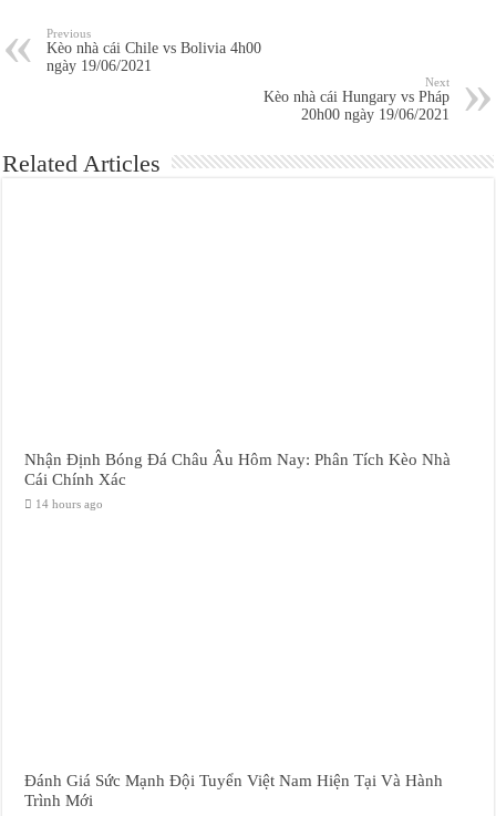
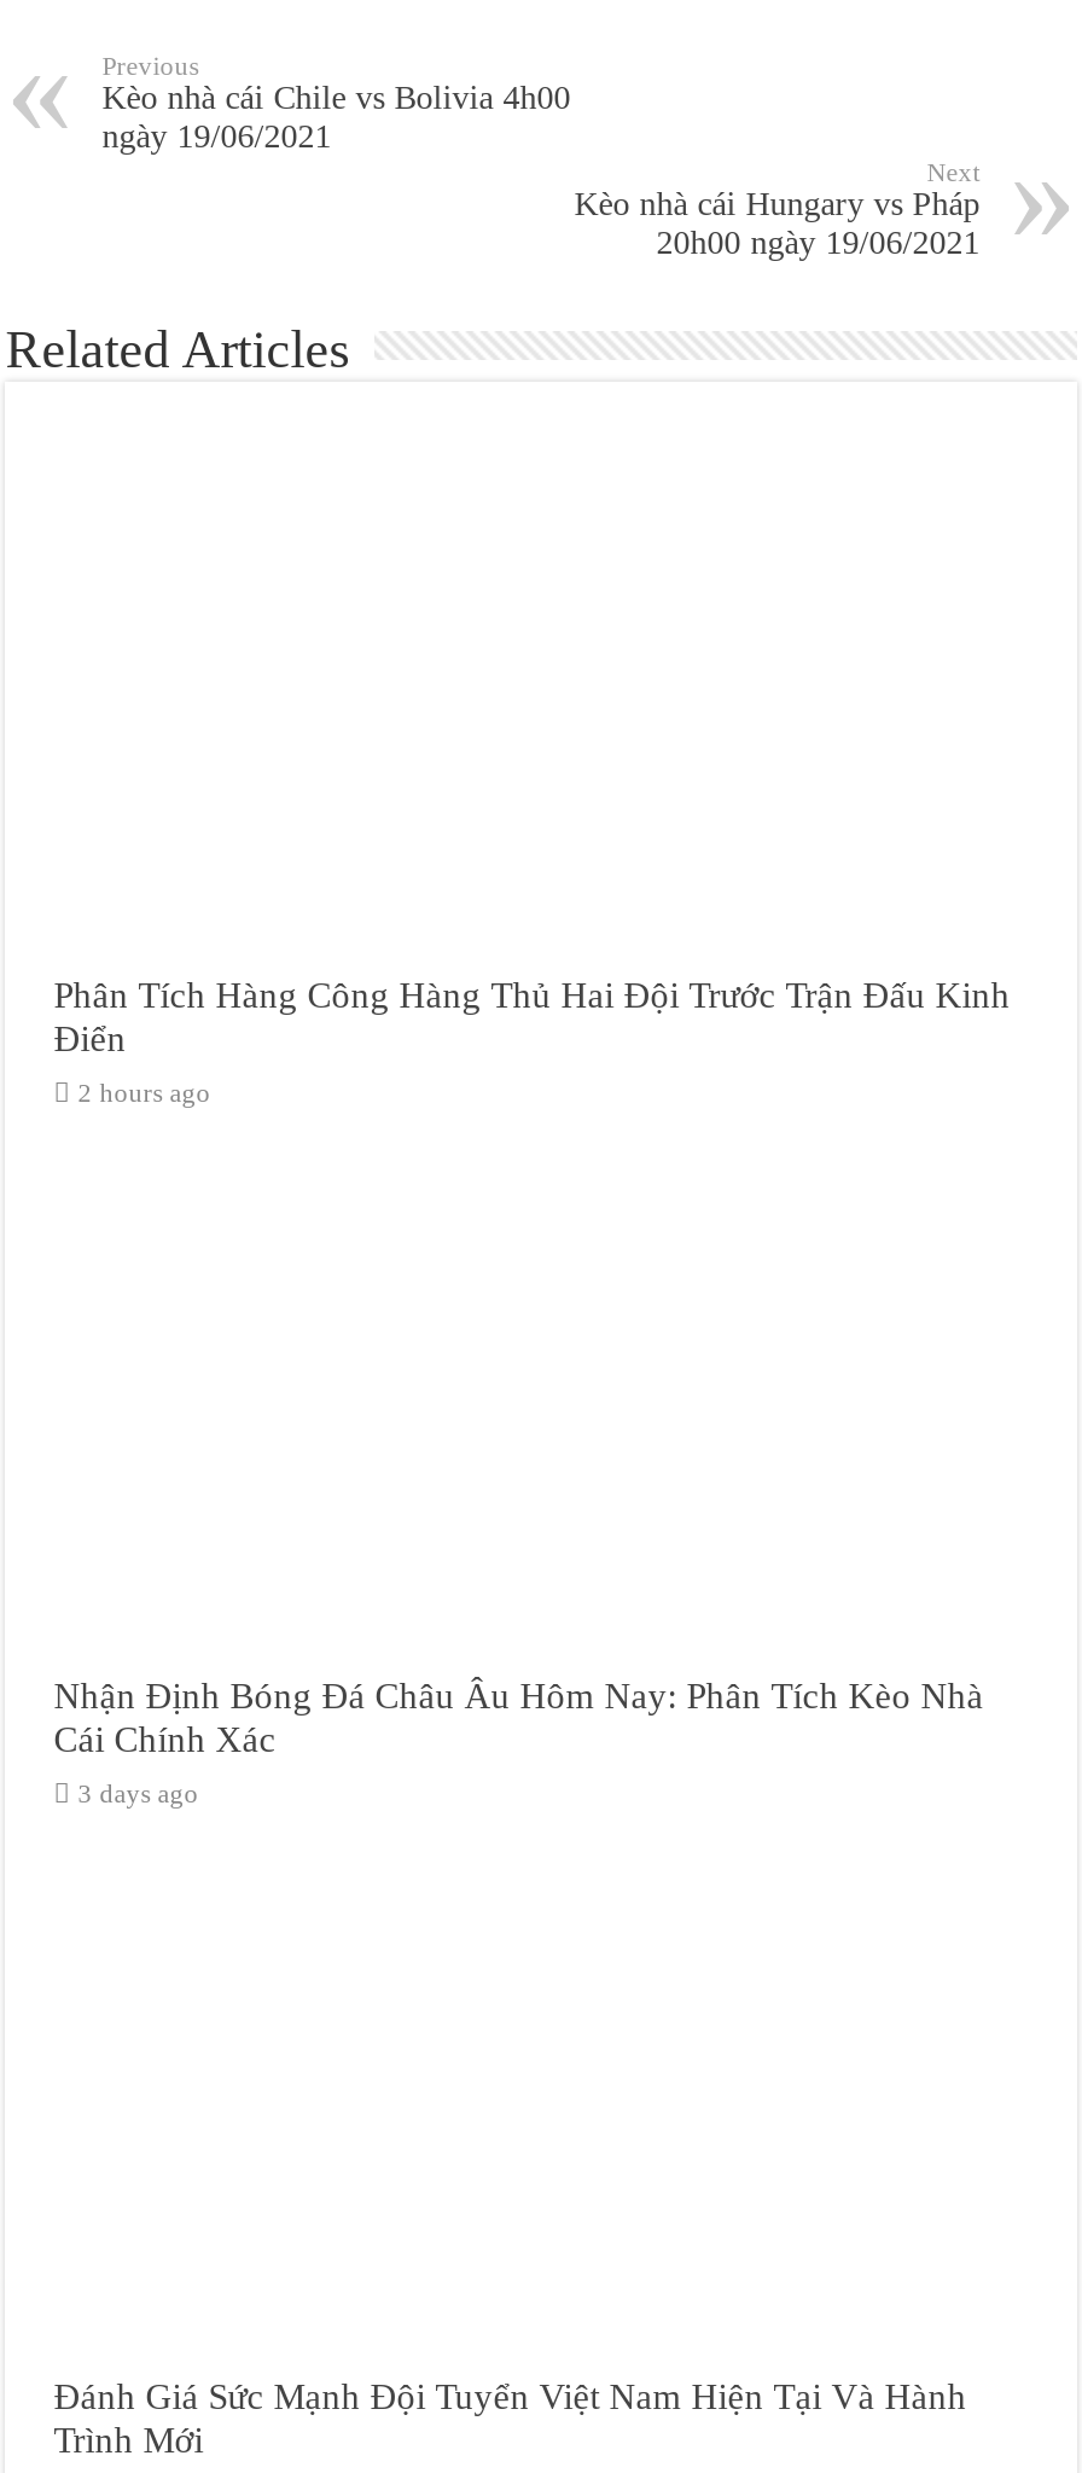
+ Phân Tích Hàng Công Hàng Thủ Hai Đội Trước Trận Đấu Kinh
+ Điển
+ 2 hours ago

- 14 hours ago
+ 3 days ago
